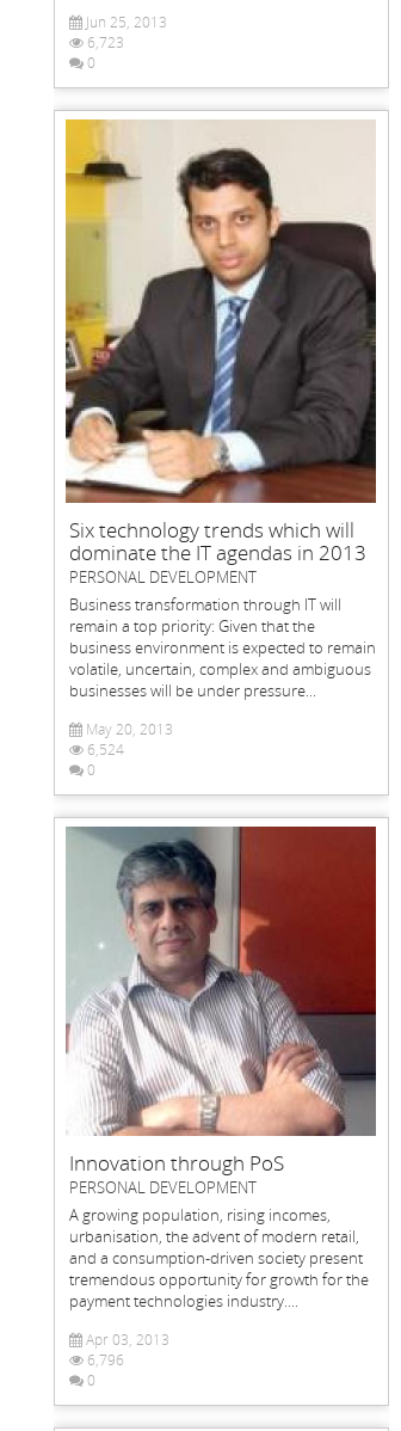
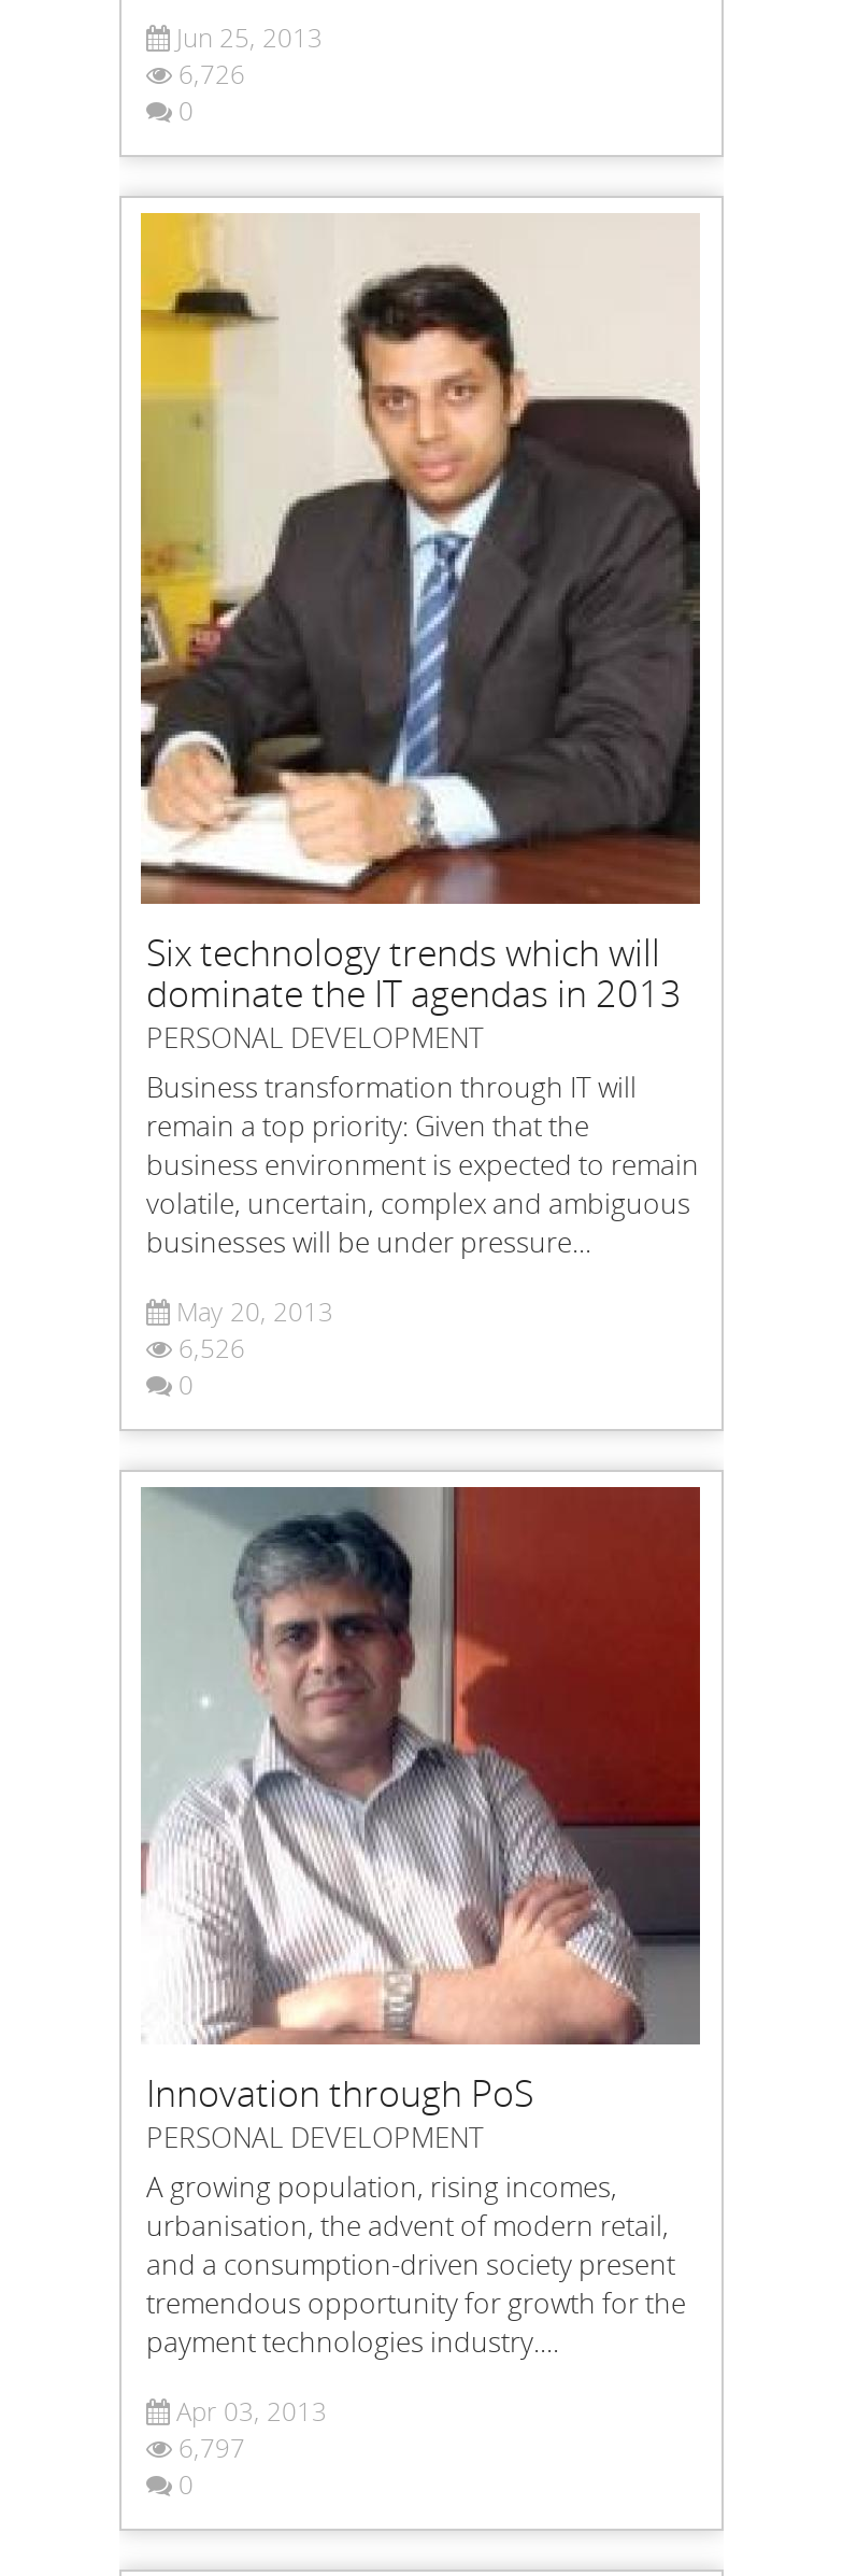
- 6,723
+ 6,726

- 6,524
+ 6,526

- 6,796
+ 6,797
